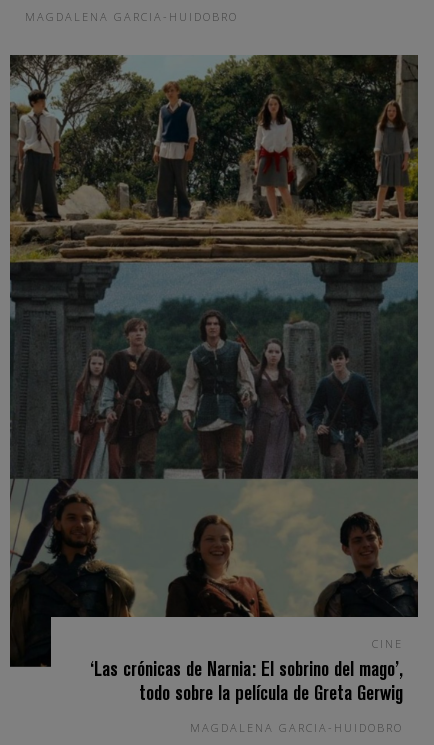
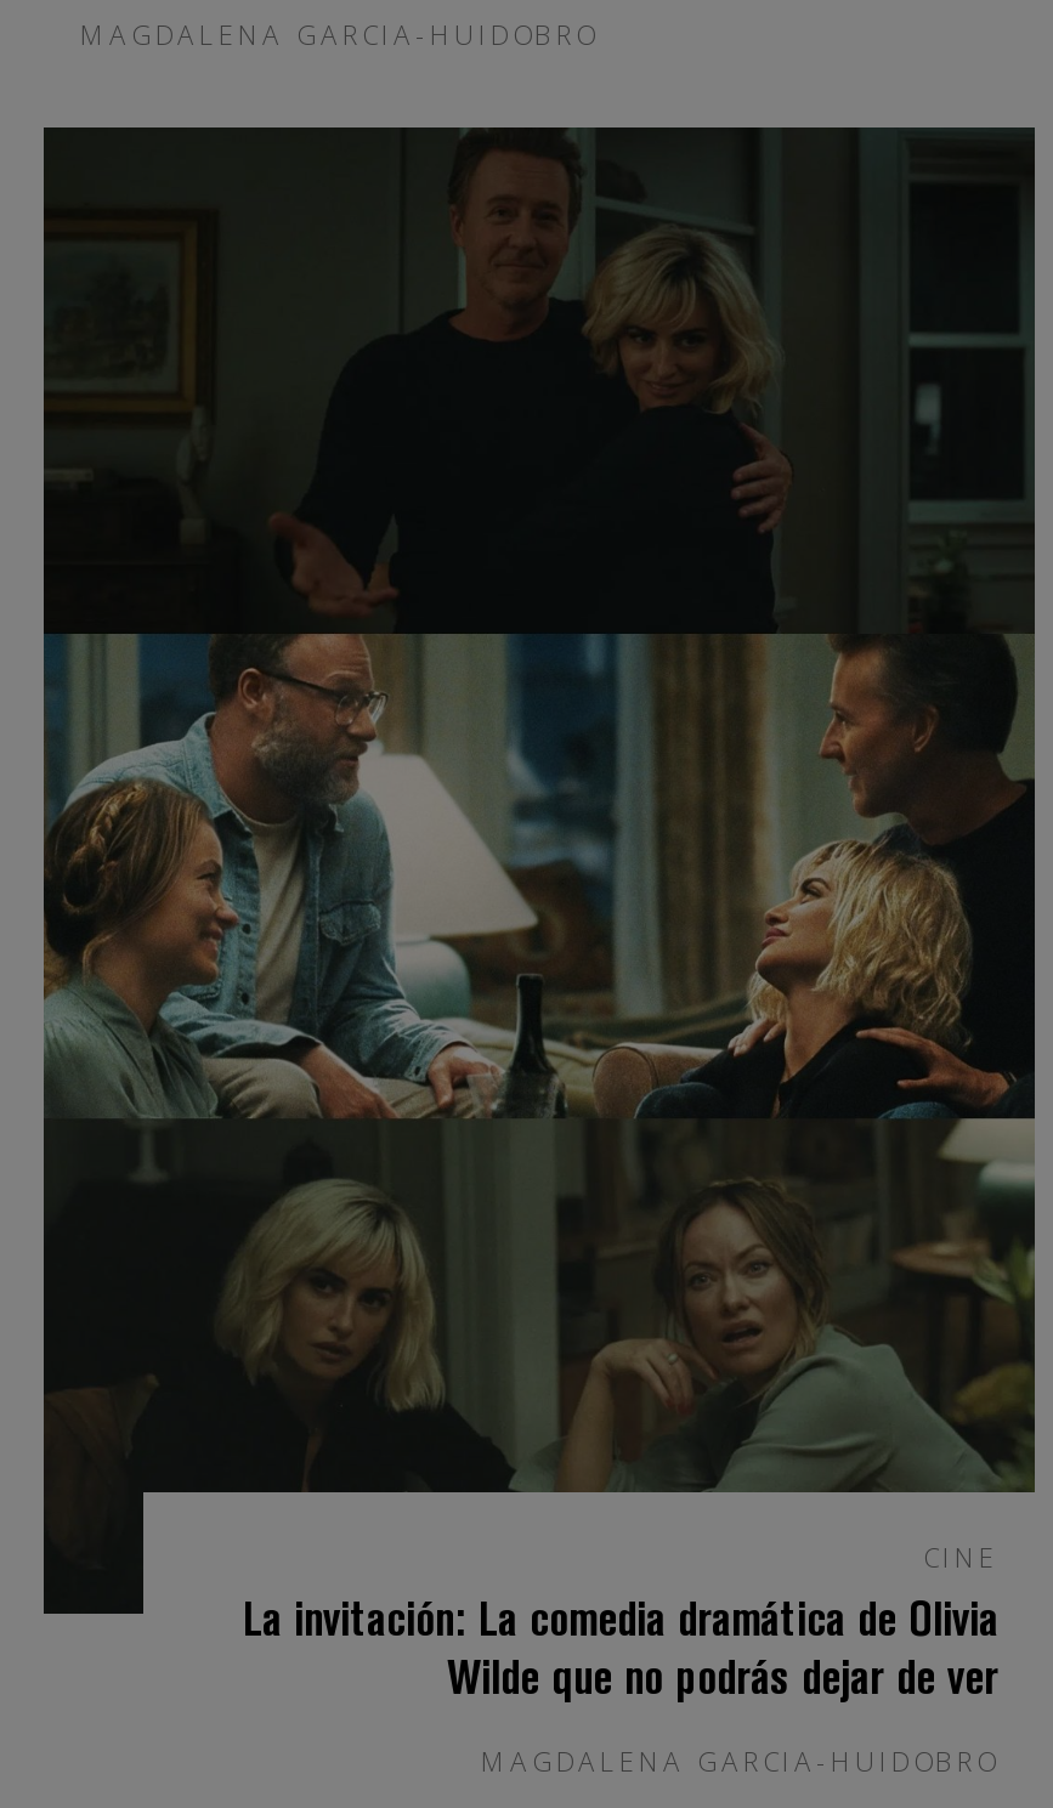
- [image]
- ‘Las crónicas de Narnia: El sobrino del mago’,
- todo sobre la película de Greta Gerwig
+ [image]
+ La invitación: La comedia dramática de Olivia
+ Wilde que no podrás dejar de ver
